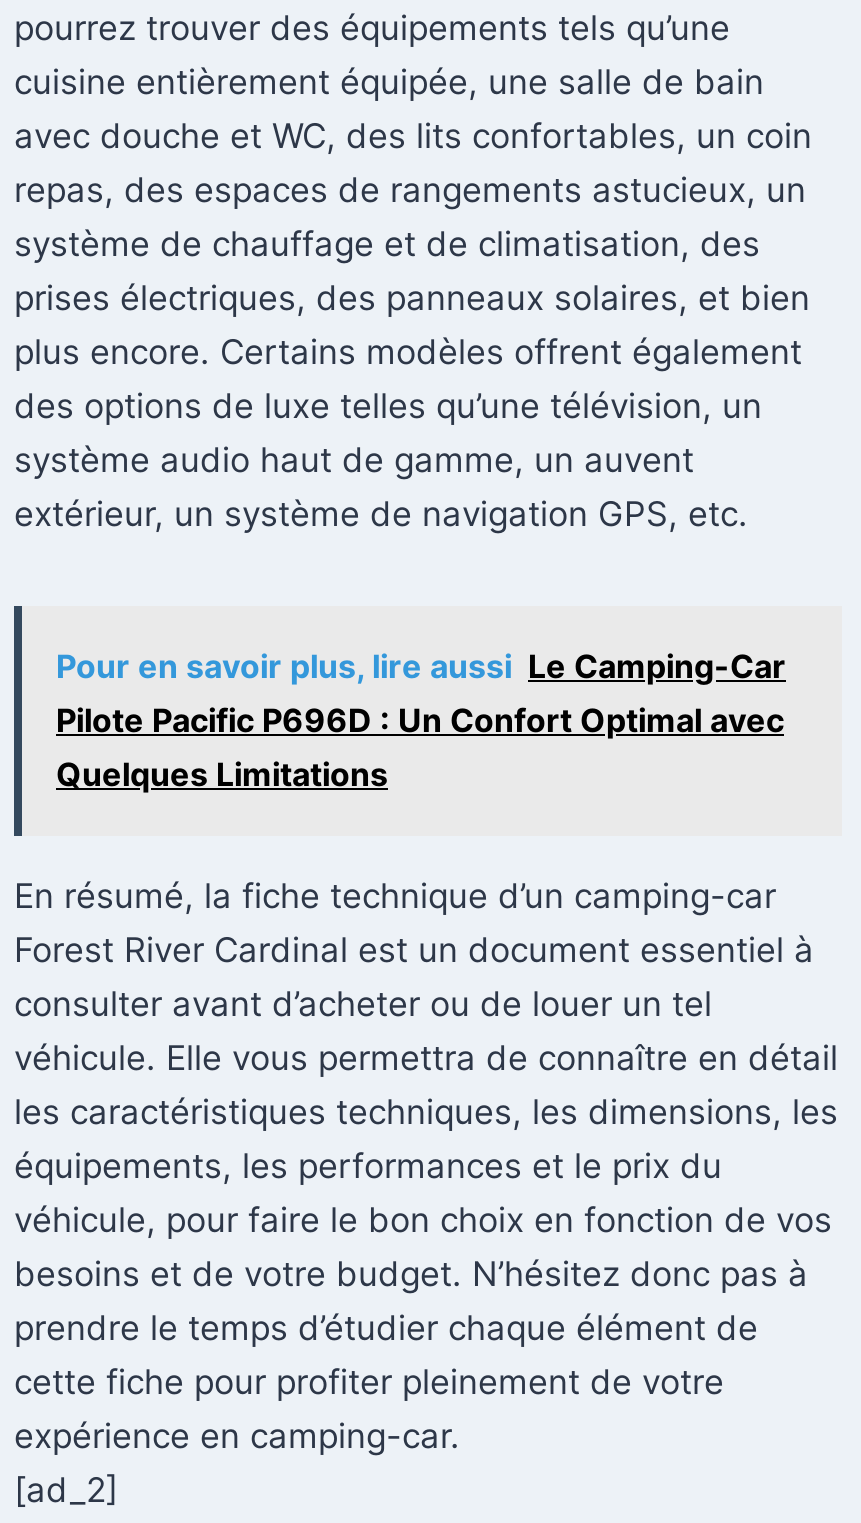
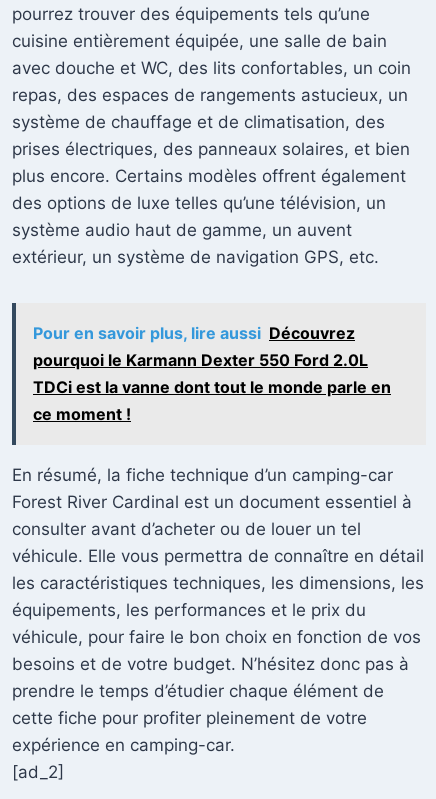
- Pour en savoir plus, lire aussi Le Camping-Car
- Pilote Pacific P696D : Un Confort Optimal avec
- Quelques Limitations
+ Pour en savoir plus, lire aussi Découvrez
+ pourquoi le Karmann Dexter 550 Ford 2.0L
+ TDCi est la vanne dont tout le monde parle en
+ ce moment !
